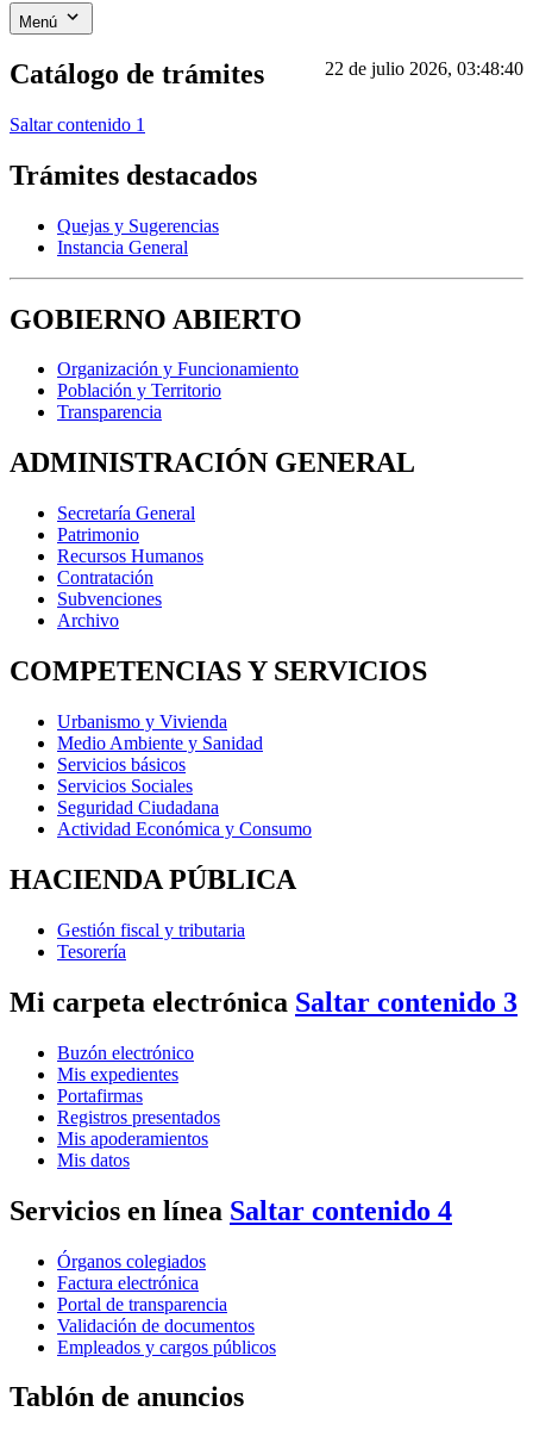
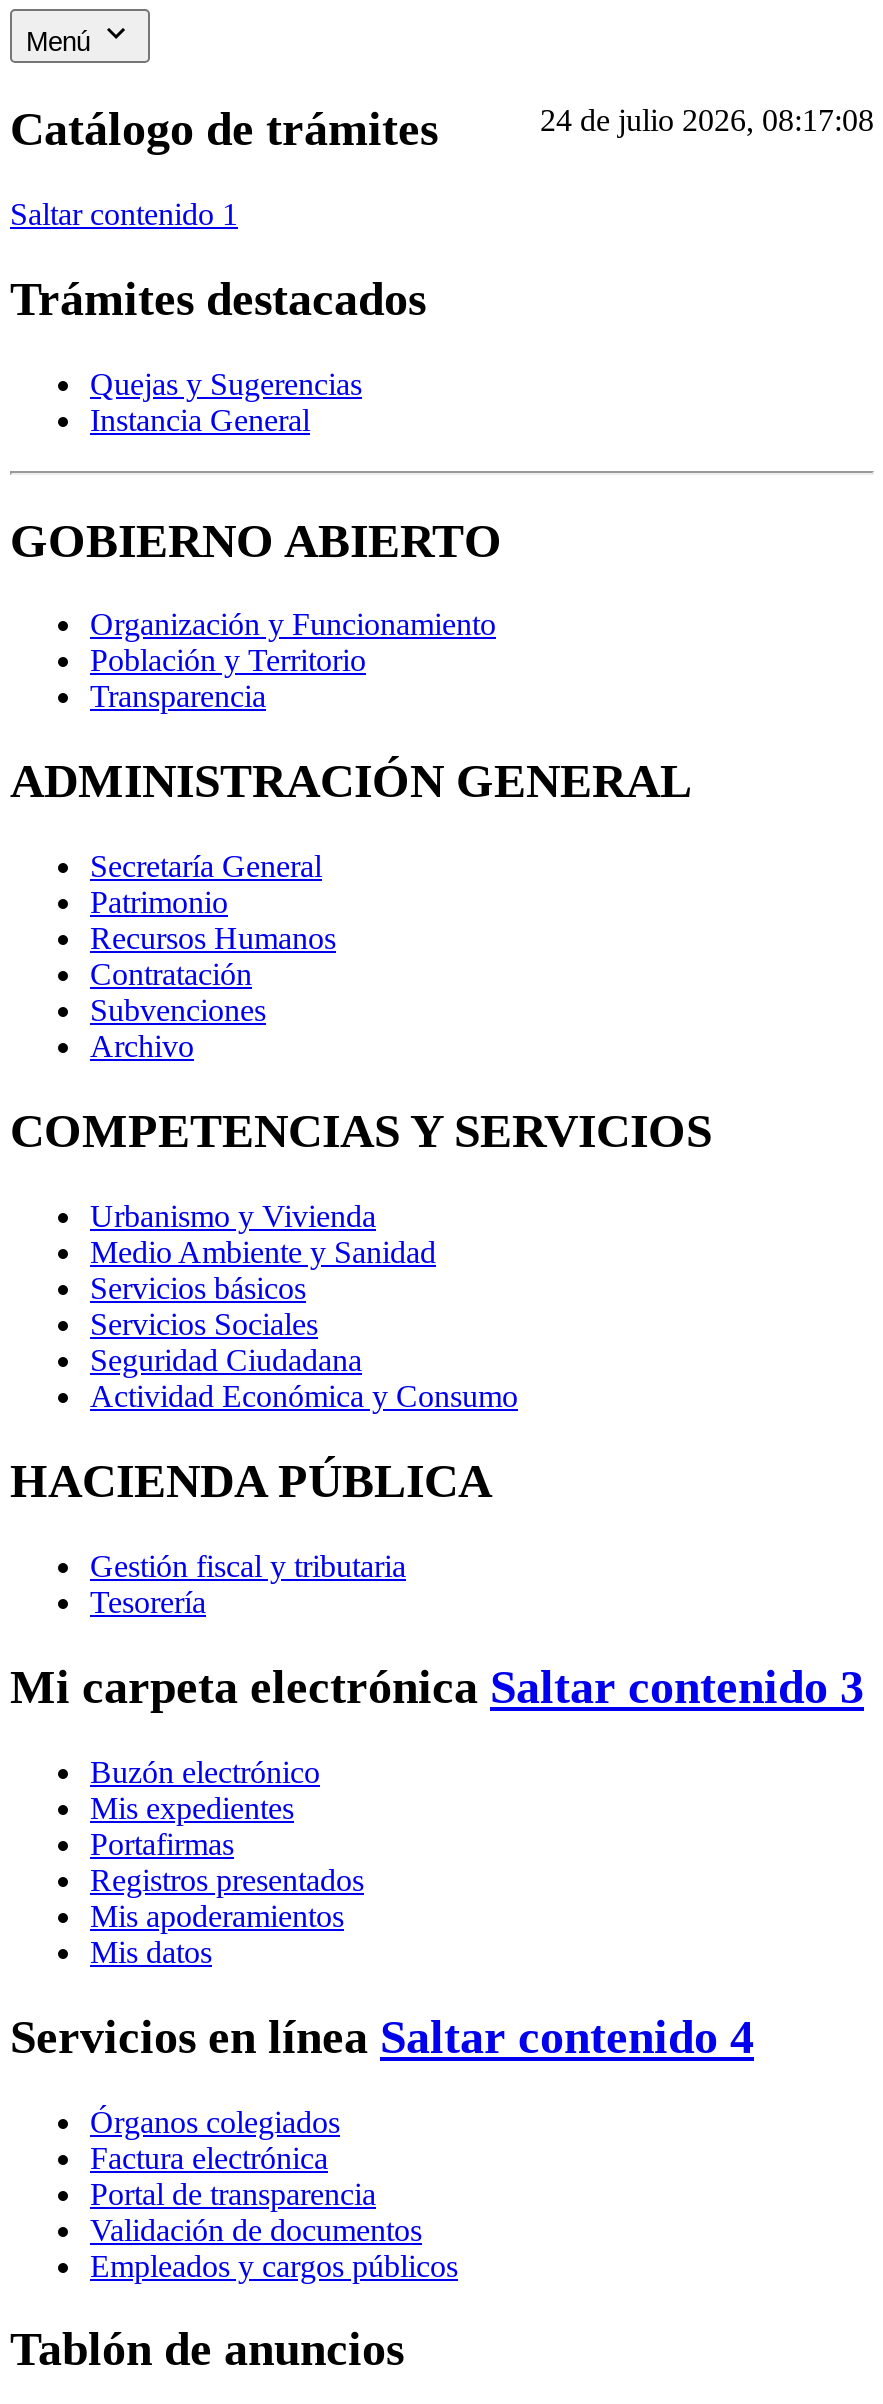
- 22 de julio 2026, 03:48:40
+ 24 de julio 2026, 08:17:08
